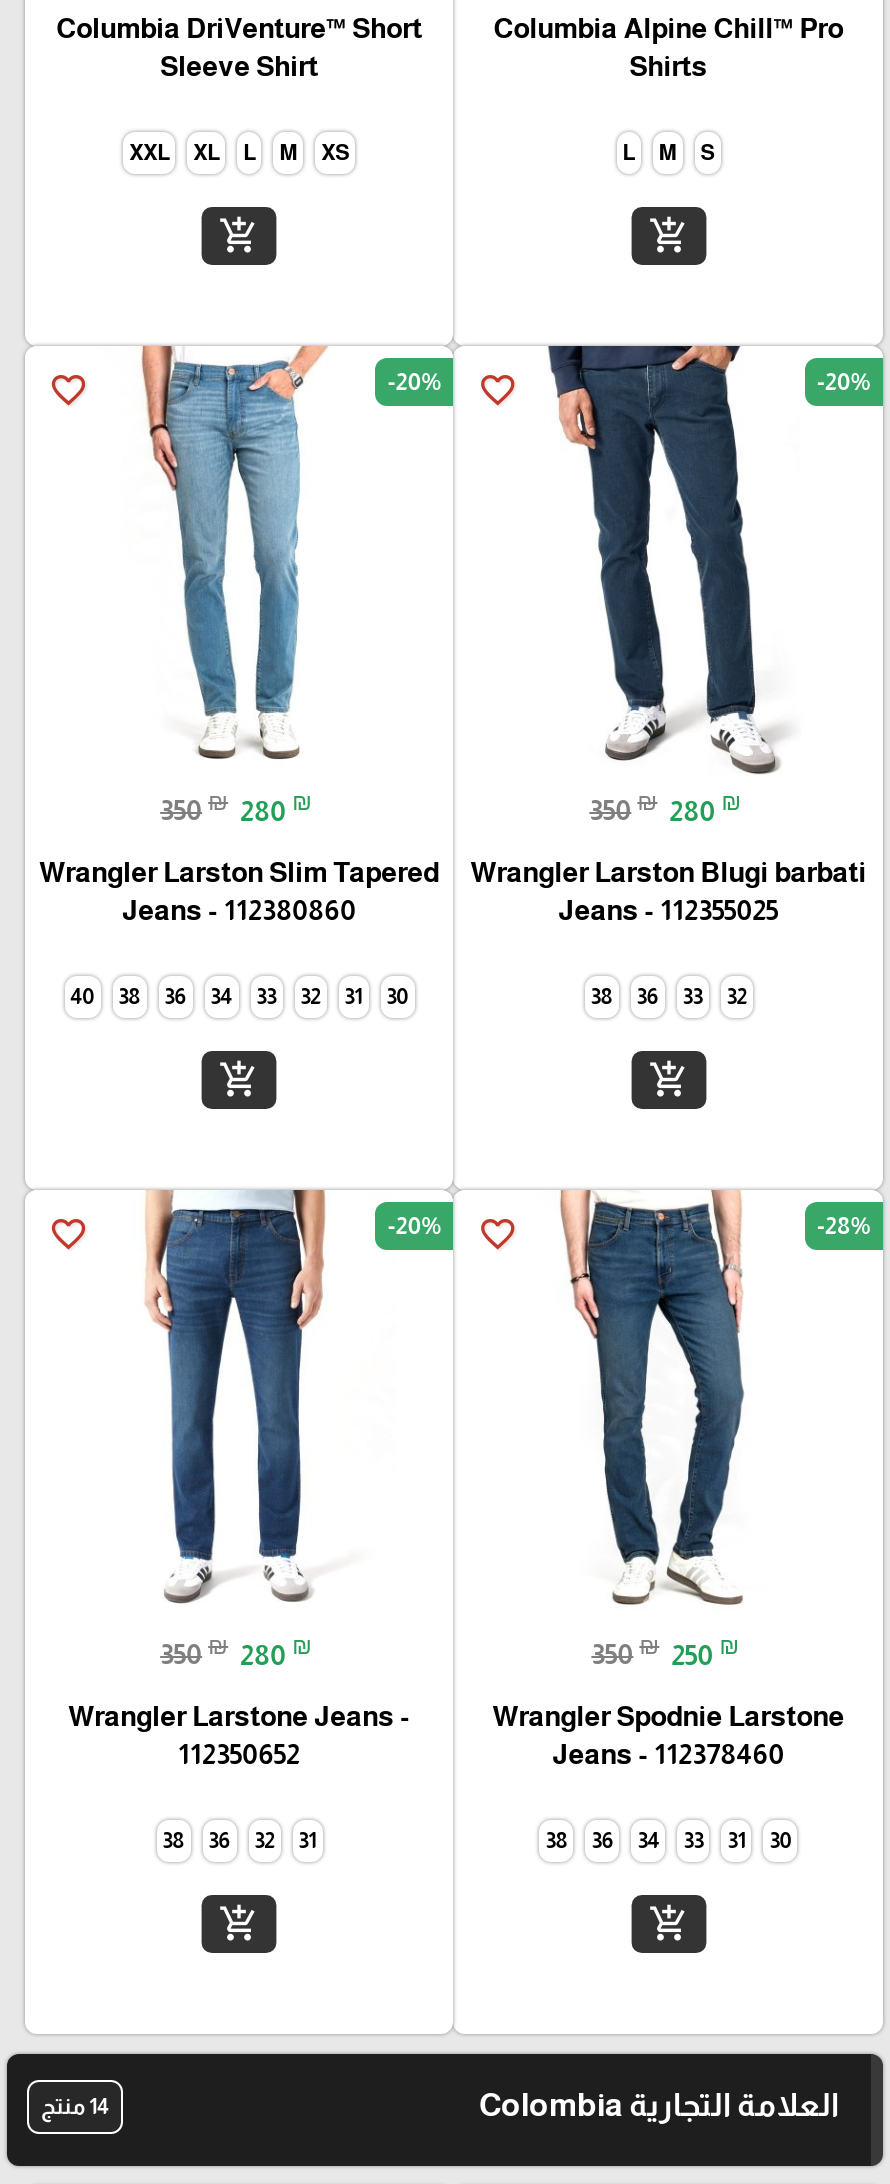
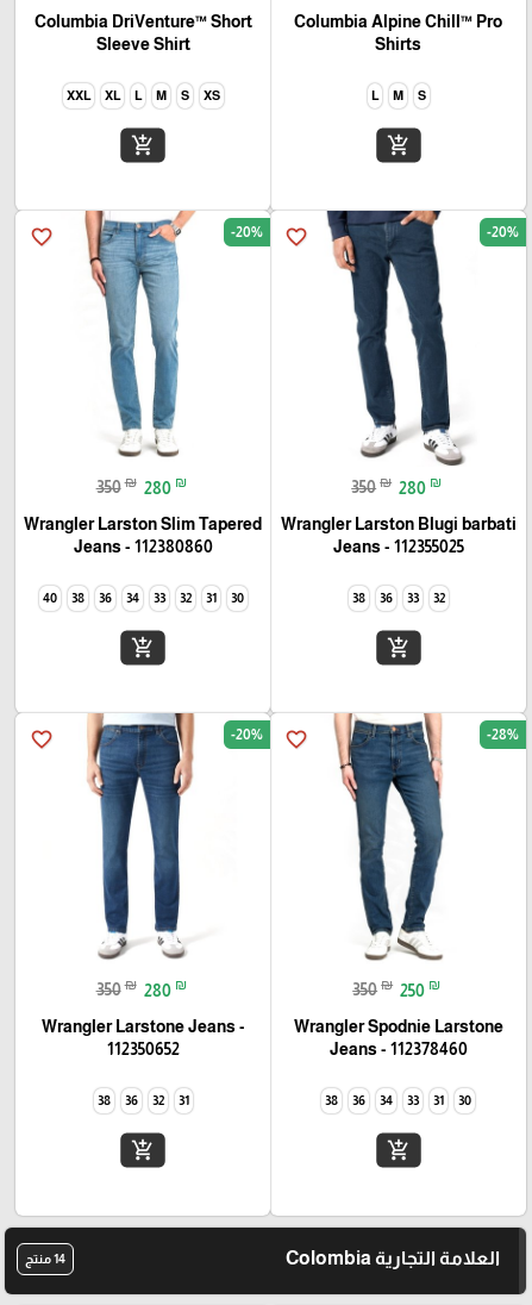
+ S
